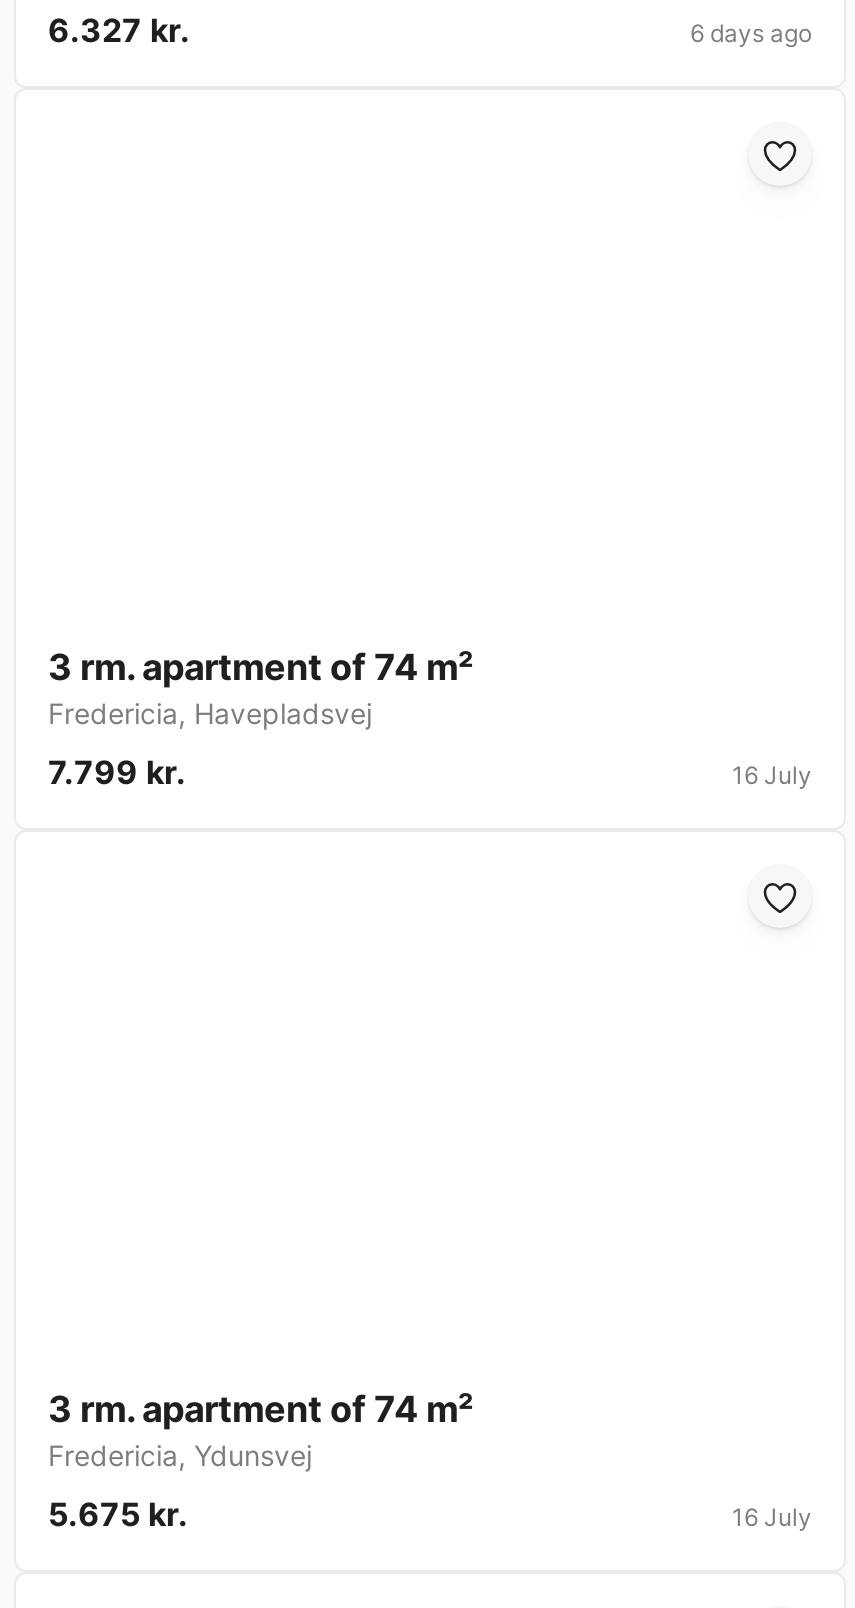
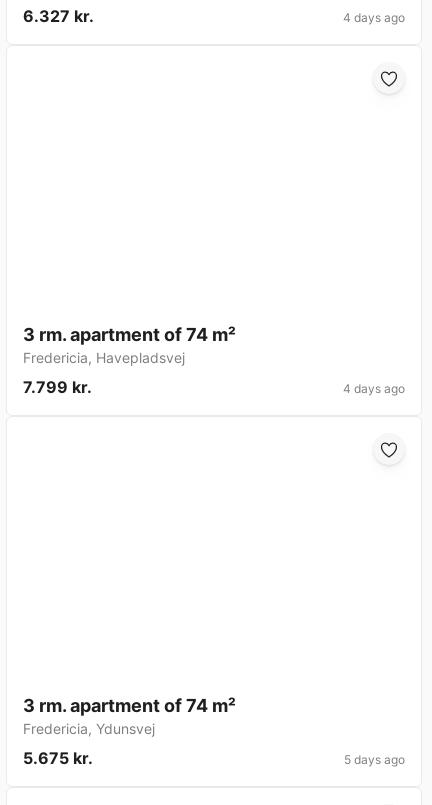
- 6 days ago
+ 4 days ago

- 16 July
+ 4 days ago

- 16 July
+ 5 days ago
